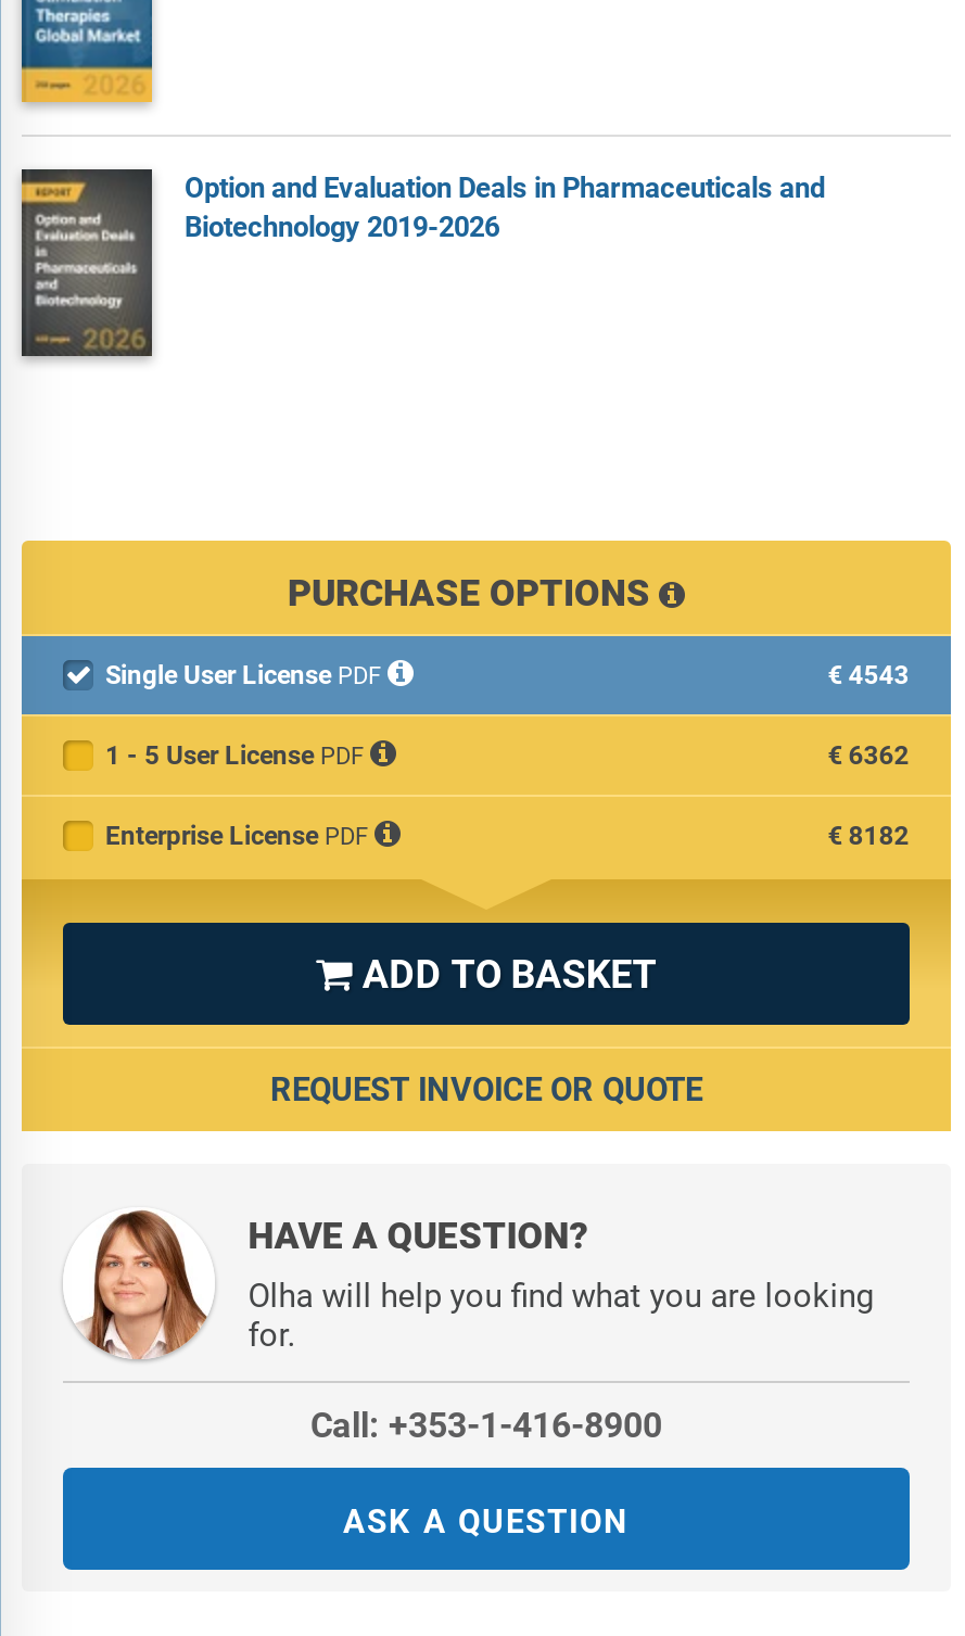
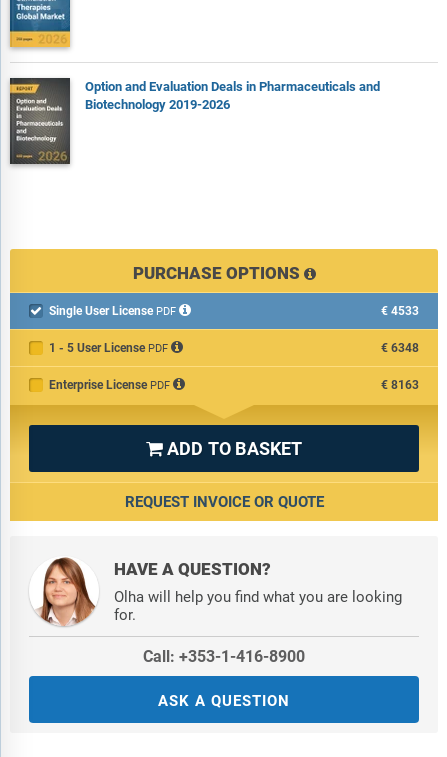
- €4543
+ €4533

- €6362
+ €6348

- €8182
+ €8163
